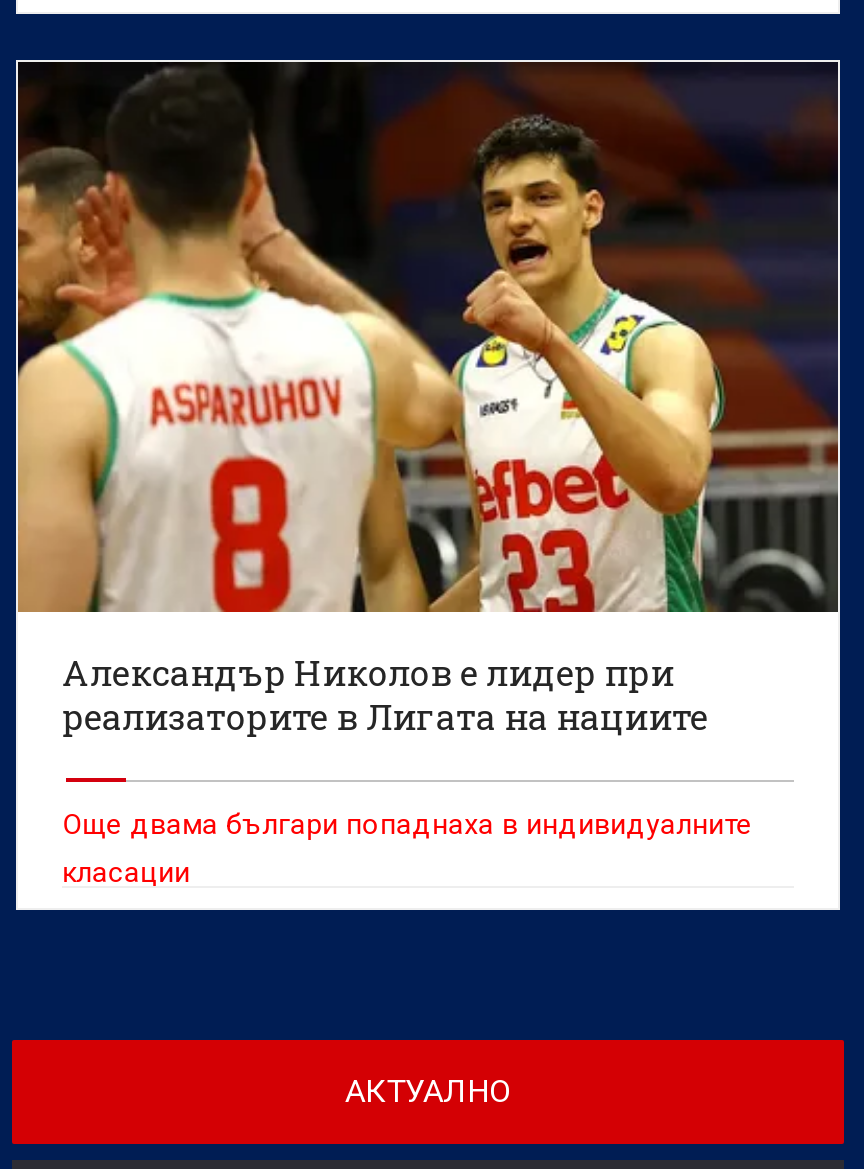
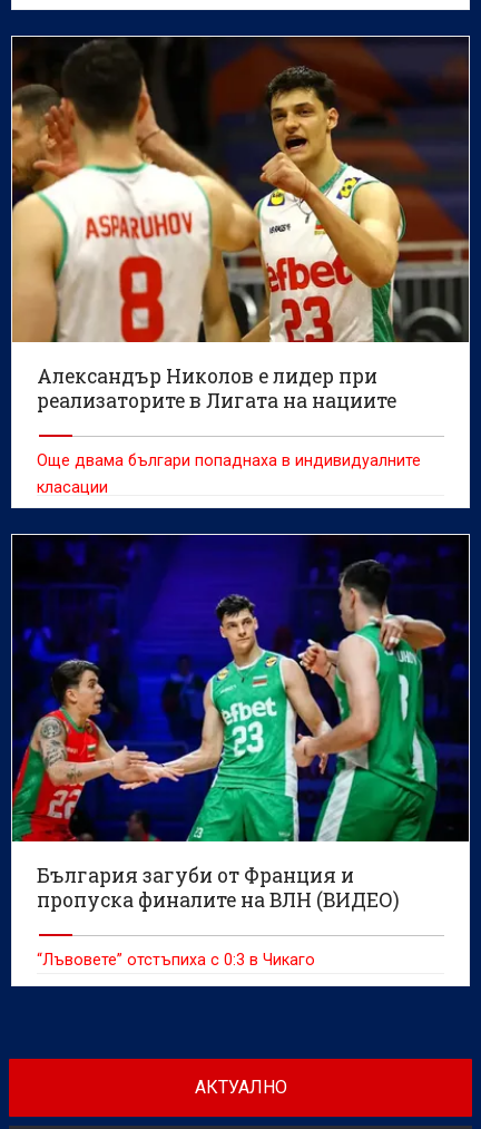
+ [image]
+ България загуби от Франция и
+ пропуска финалите на ВЛН (ВИДЕО)
+ “Лъвовете” отстъпиха с 0:3 в Чикаго
